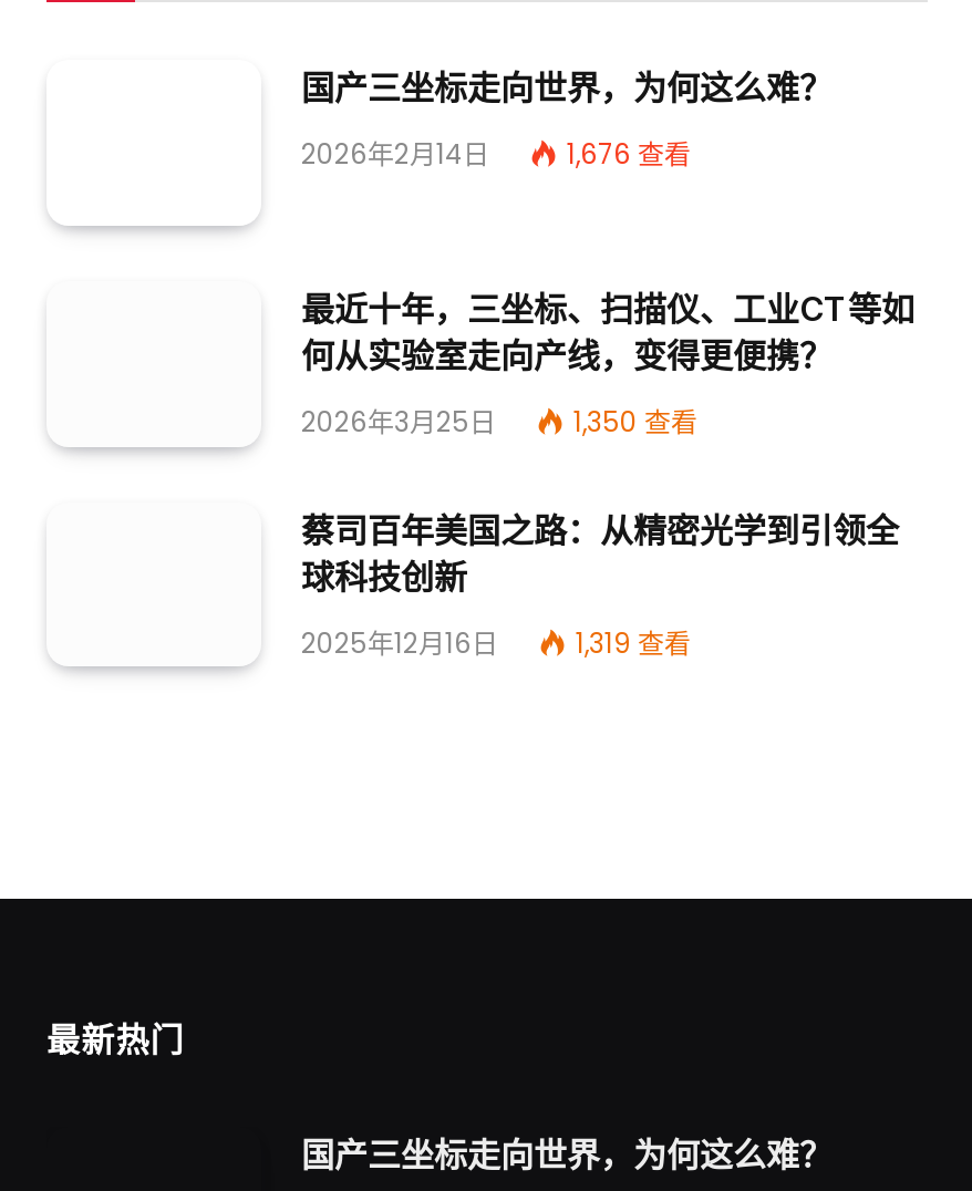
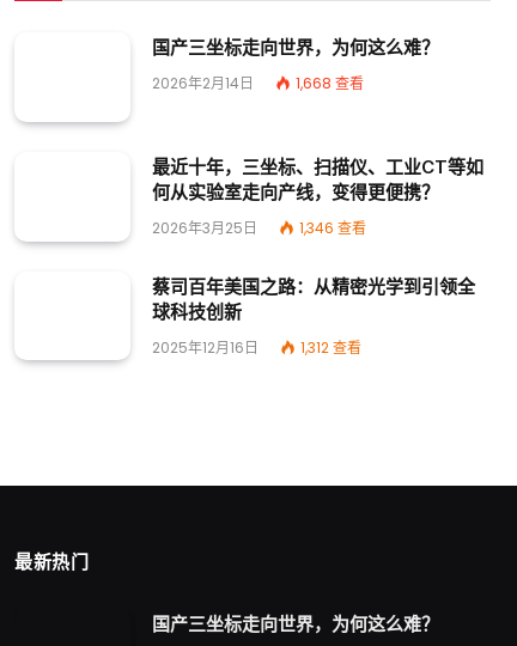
- 1,676查看
+ 1,668查看

- 1,350查看
+ 1,346查看

- 1,319查看
+ 1,312查看
